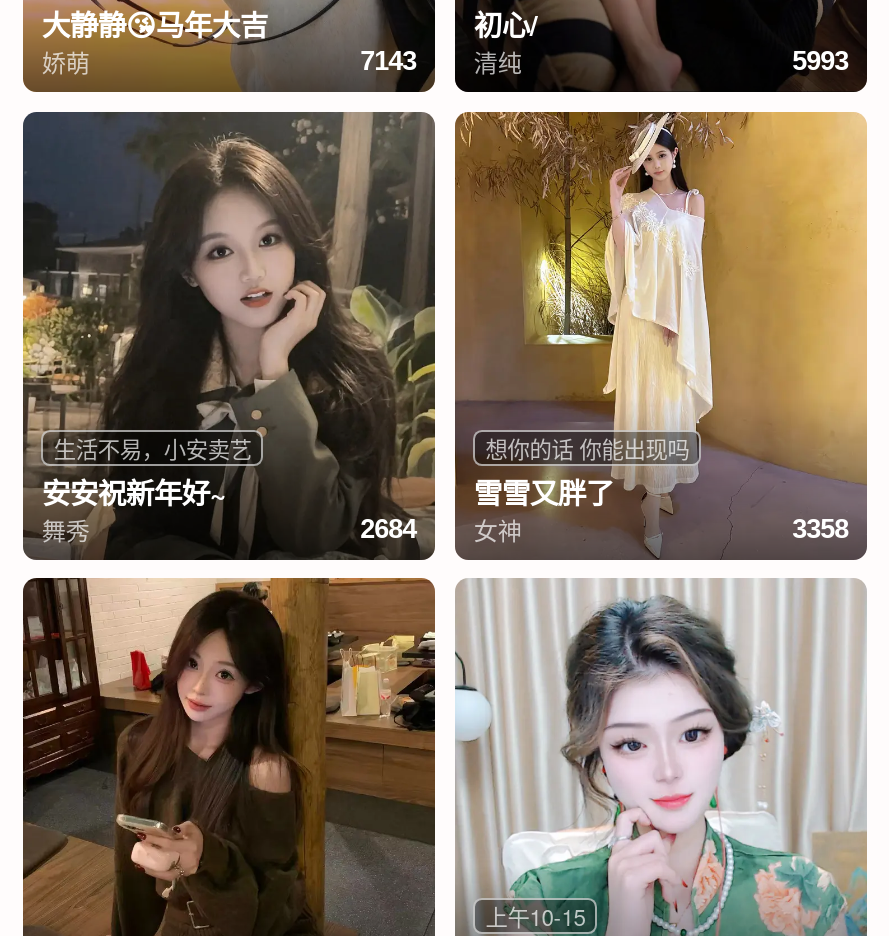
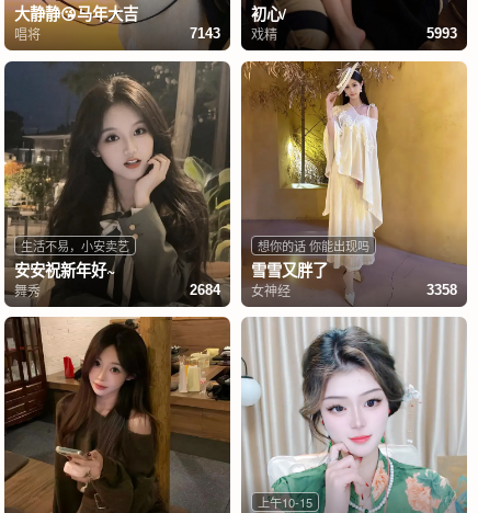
- 娇萌
+ 唱将

- 清纯
+ 戏精

- 女神
+ 女神经
